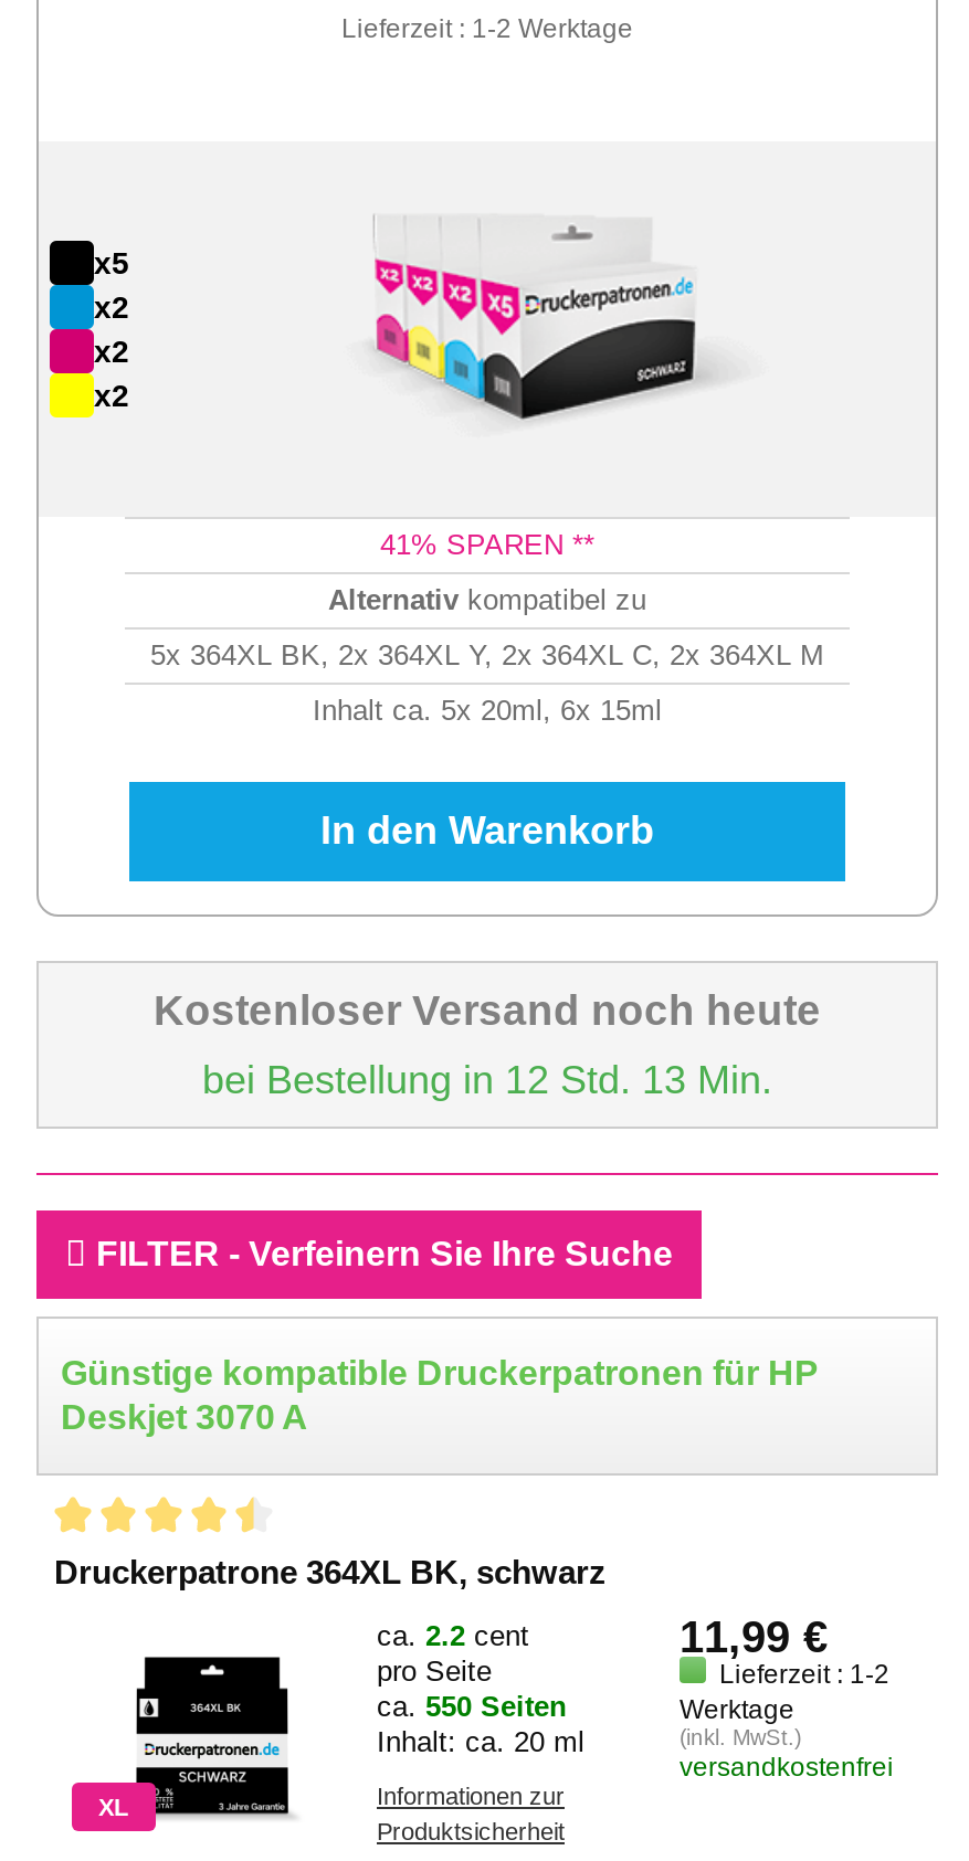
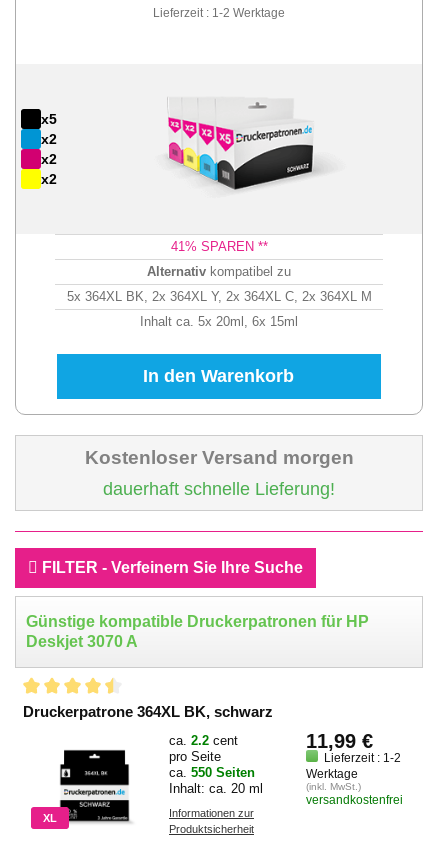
- Kostenloser Versand noch heute
+ Kostenloser Versand morgen

- bei Bestellung in 12 Std. 13 Min.
+ dauerhaft schnelle Lieferung!
